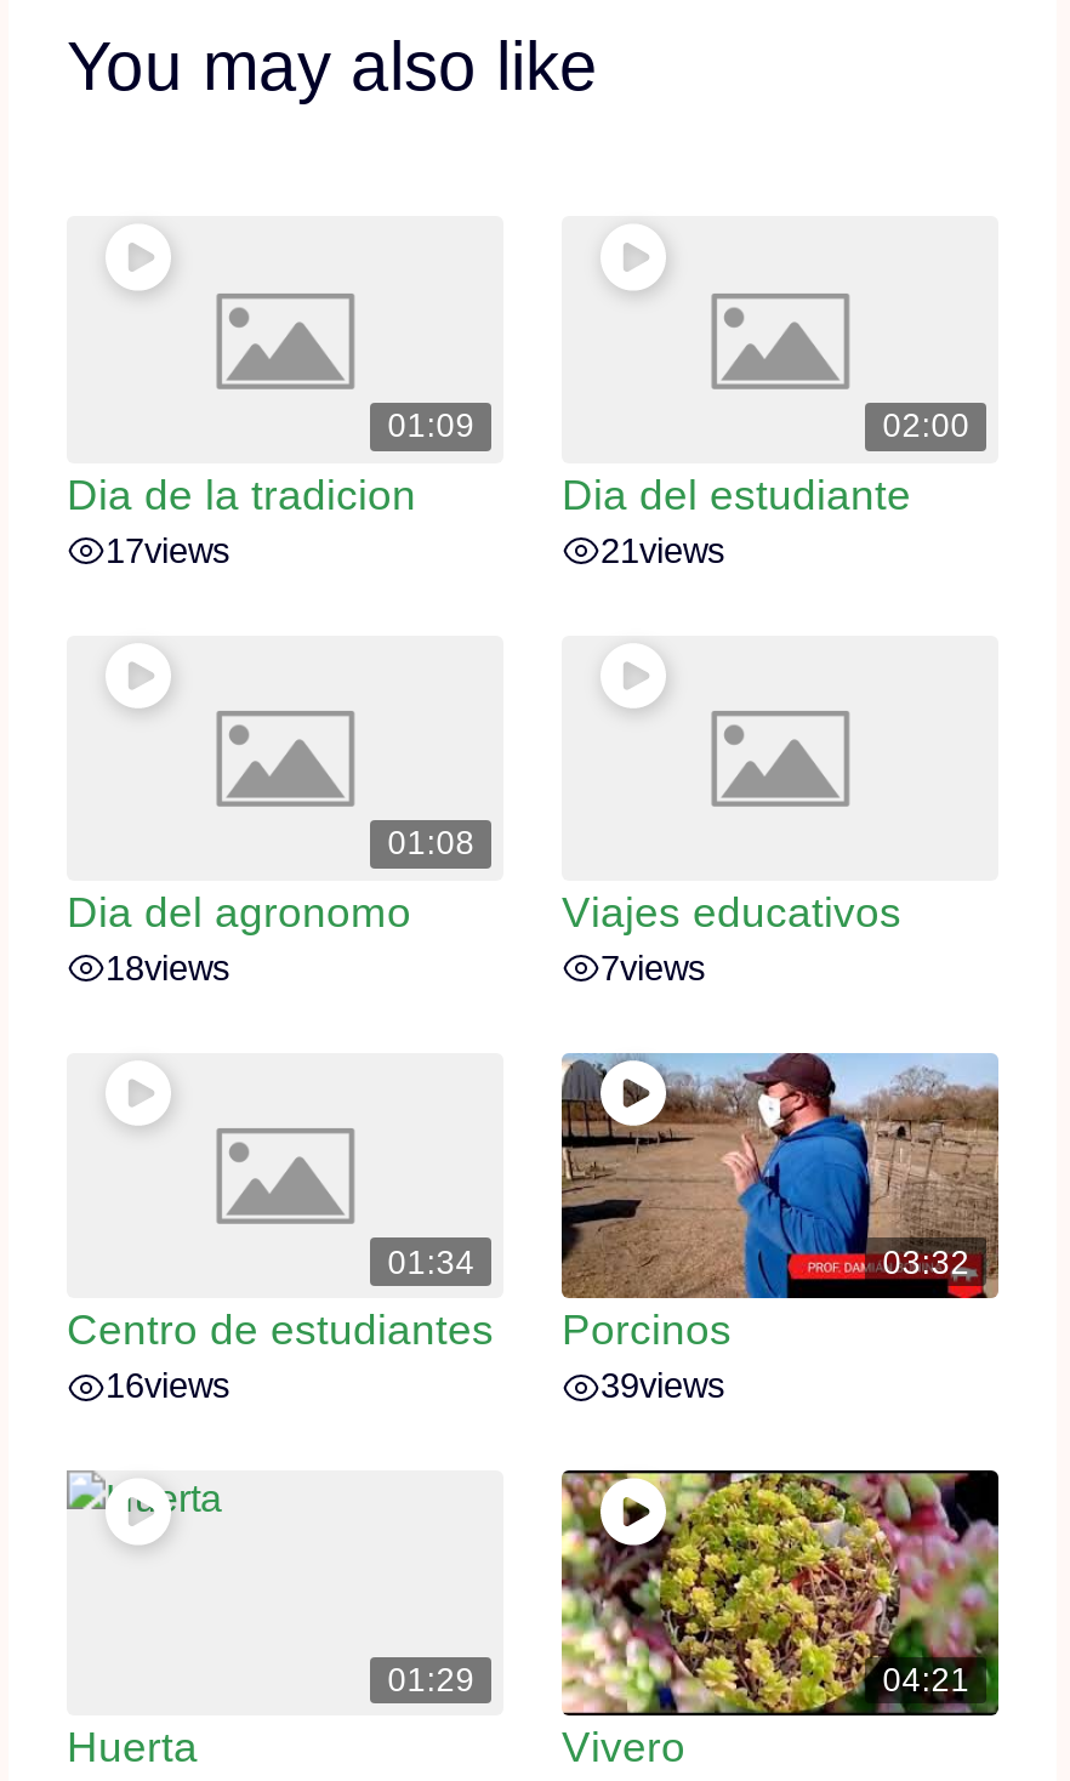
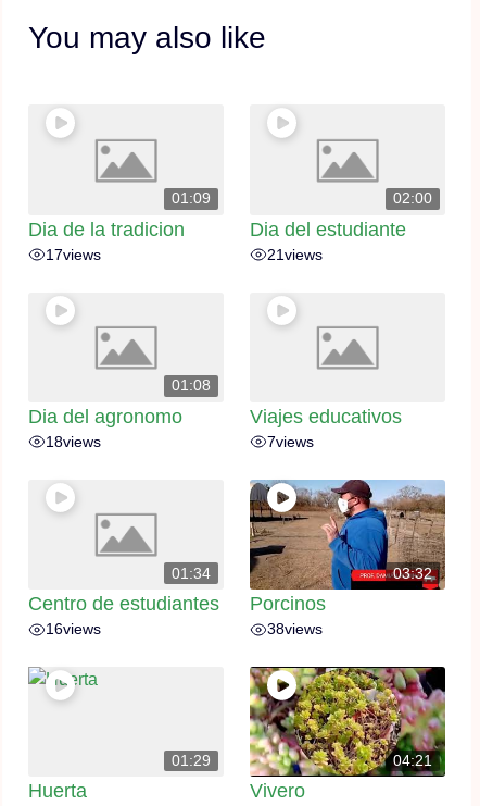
- 39views
+ 38views
